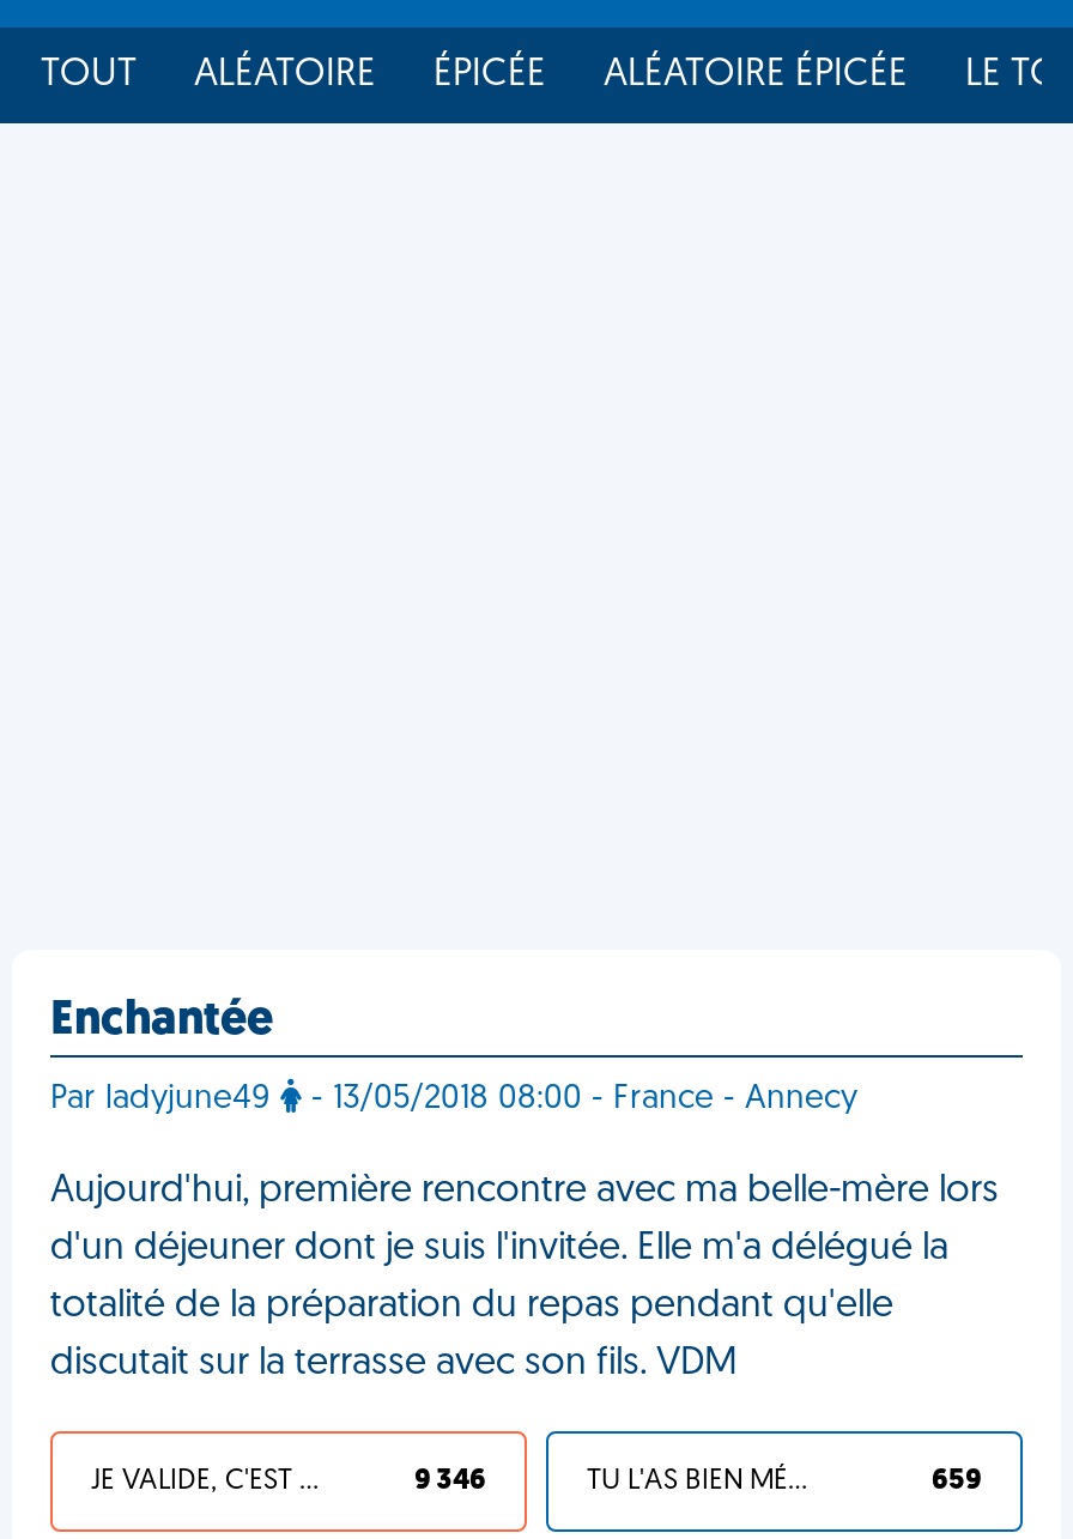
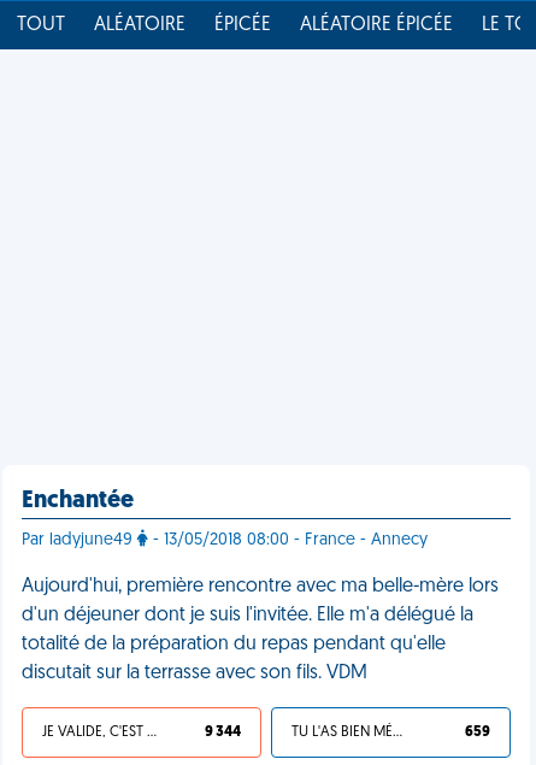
- 9 346
+ 9 344
